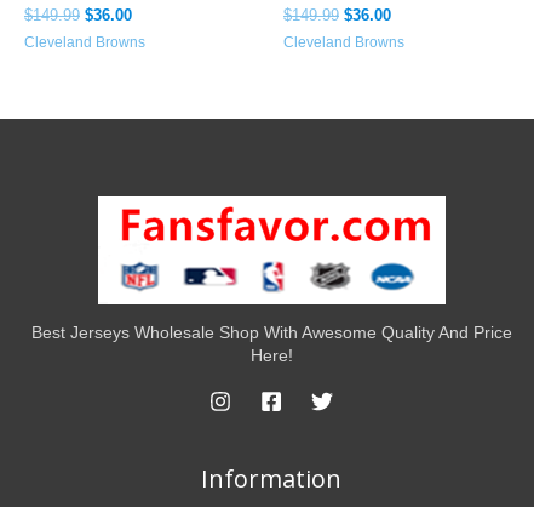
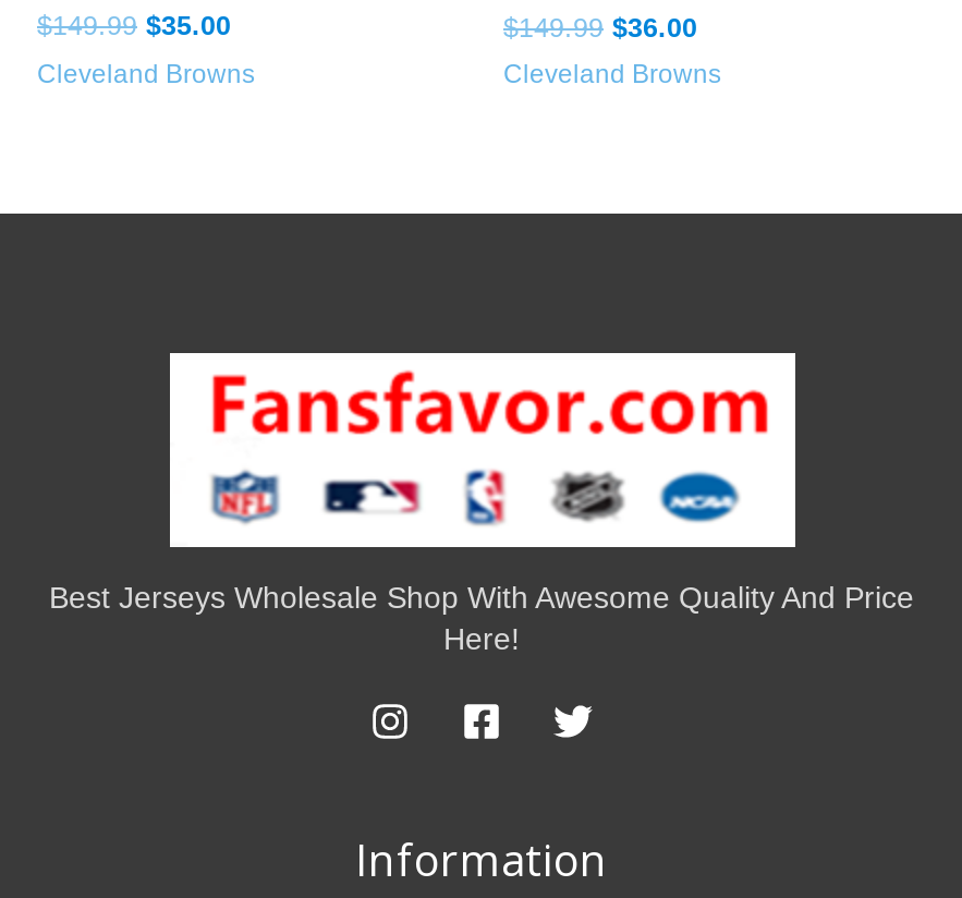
- $149.99 $36.00
+ $149.99 $35.00
